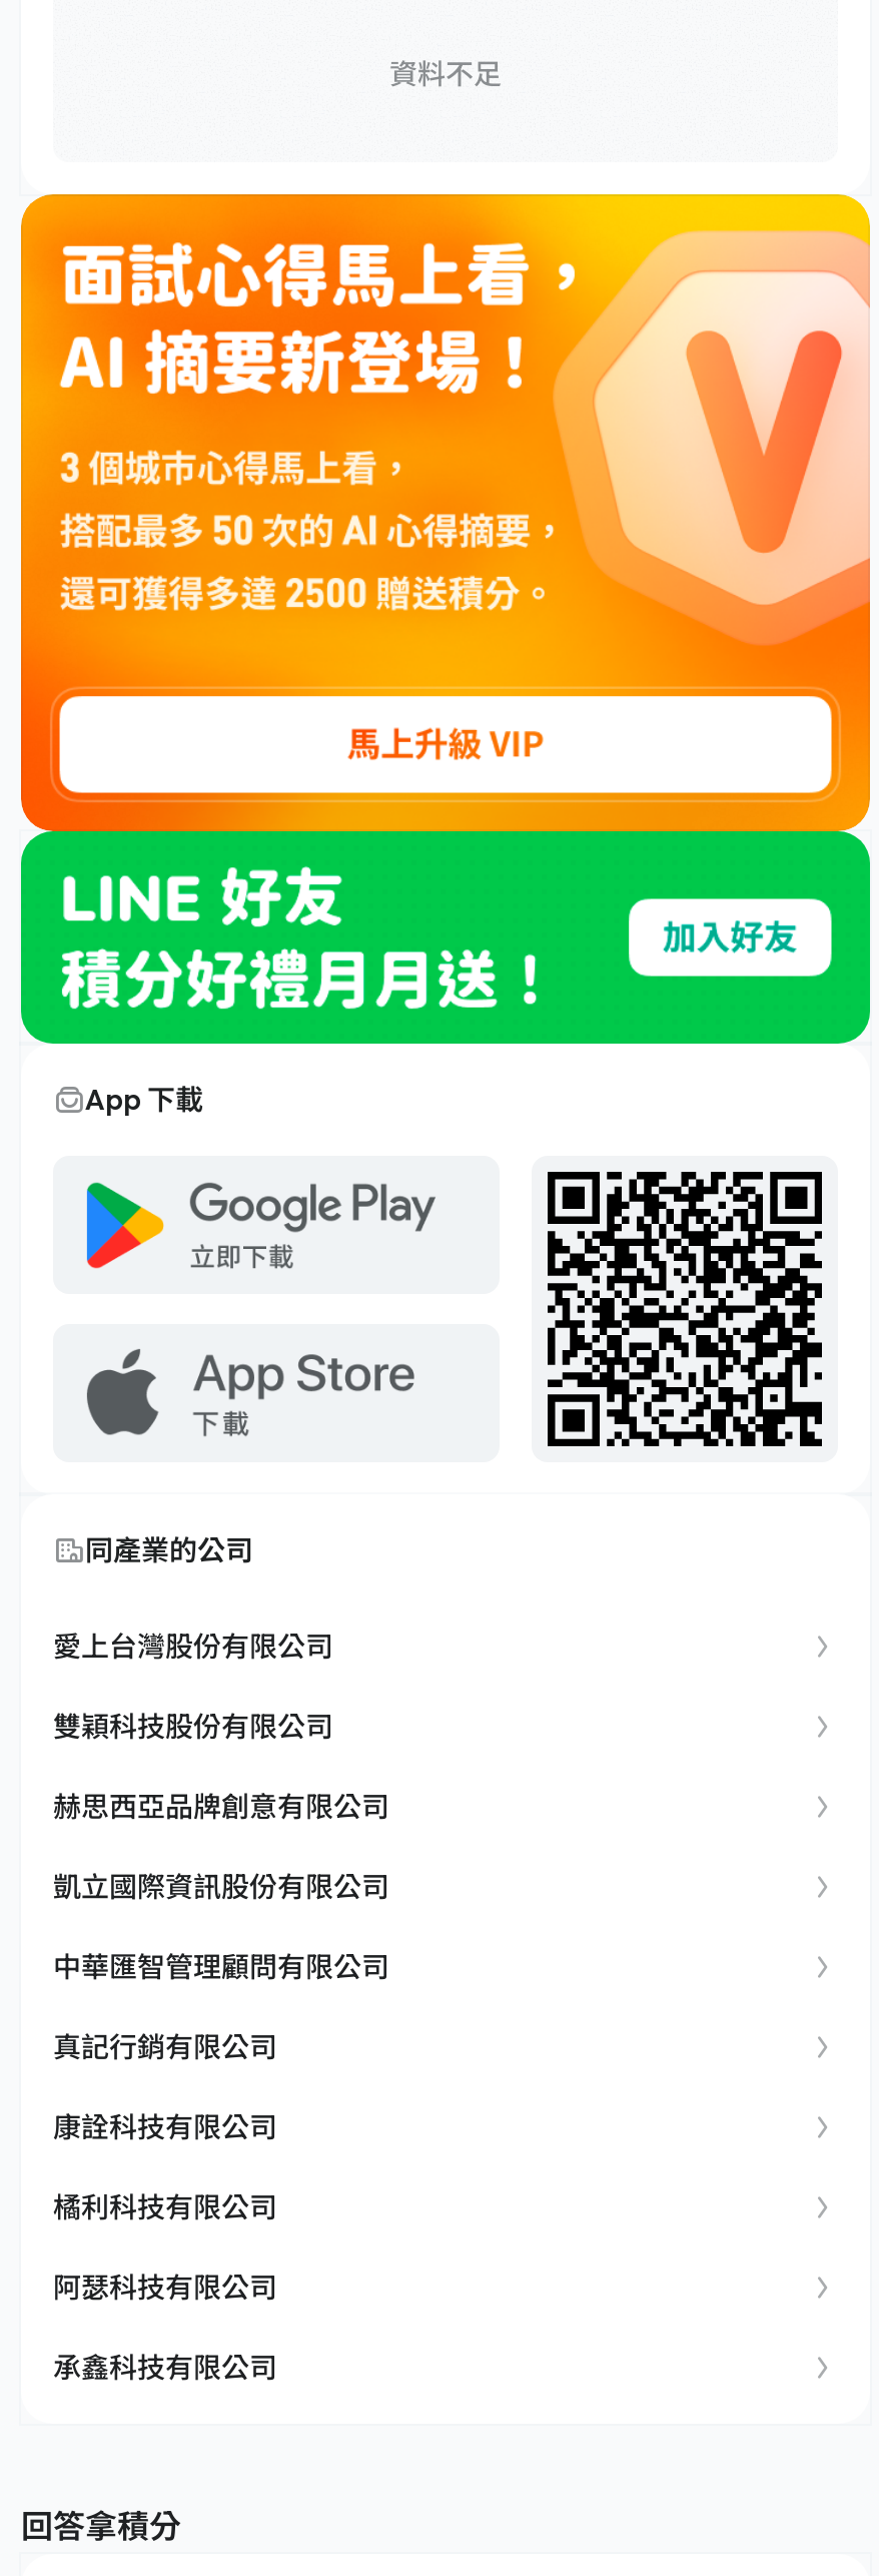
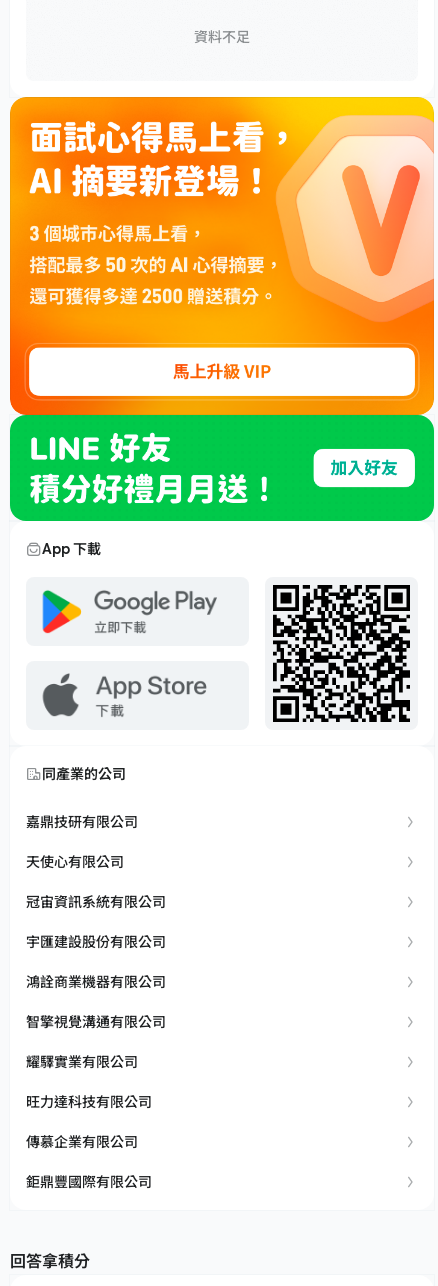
- 愛上台灣股份有限公司
+ 嘉鼎技研有限公司

- 雙穎科技股份有限公司
+ 天使心有限公司

- 赫思西亞品牌創意有限公司
+ 冠宙資訊系統有限公司

- 凱立國際資訊股份有限公司
+ 宇匯建設股份有限公司

- 中華匯智管理顧問有限公司
+ 鴻詮商業機器有限公司

- 真記行銷有限公司
+ 智擎視覺溝通有限公司

- 康詮科技有限公司
+ 耀驛實業有限公司

- 橘利科技有限公司
+ 旺力達科技有限公司

- 阿瑟科技有限公司
+ 傳慕企業有限公司

- 承鑫科技有限公司
+ 鉅鼎豐國際有限公司
